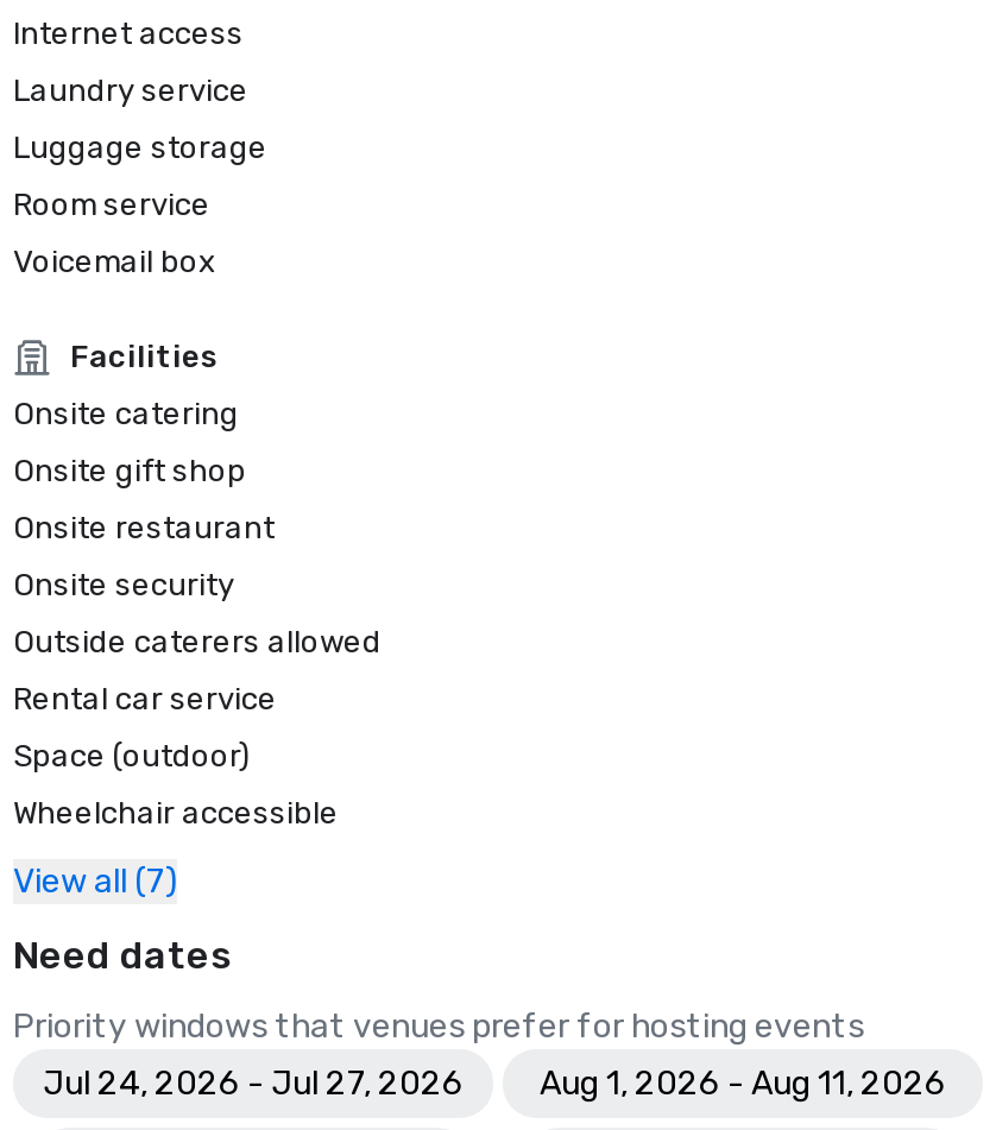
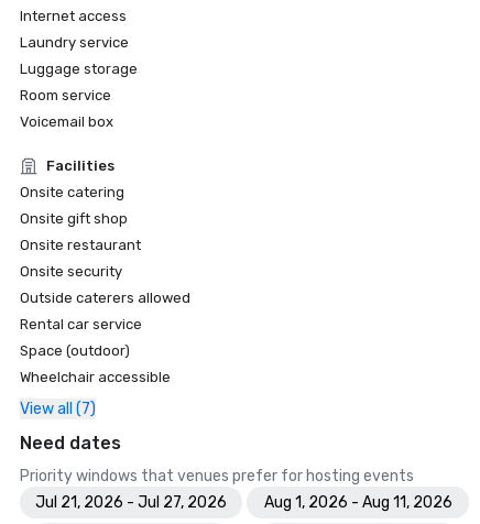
- Jul 24, 2026 - Jul 27, 2026 Aug 1, 2026 - Aug 11, 2026
+ Jul 21, 2026 - Jul 27, 2026 Aug 1, 2026 - Aug 11, 2026
